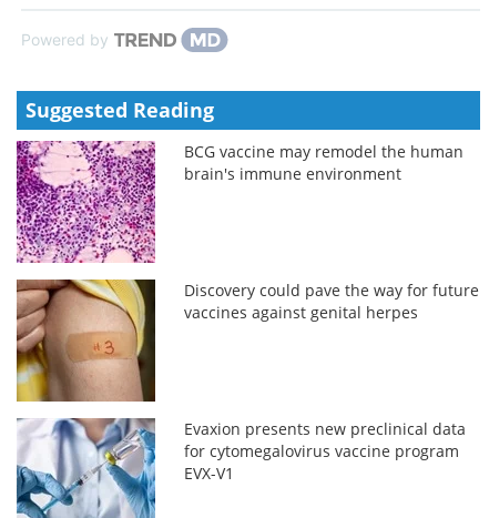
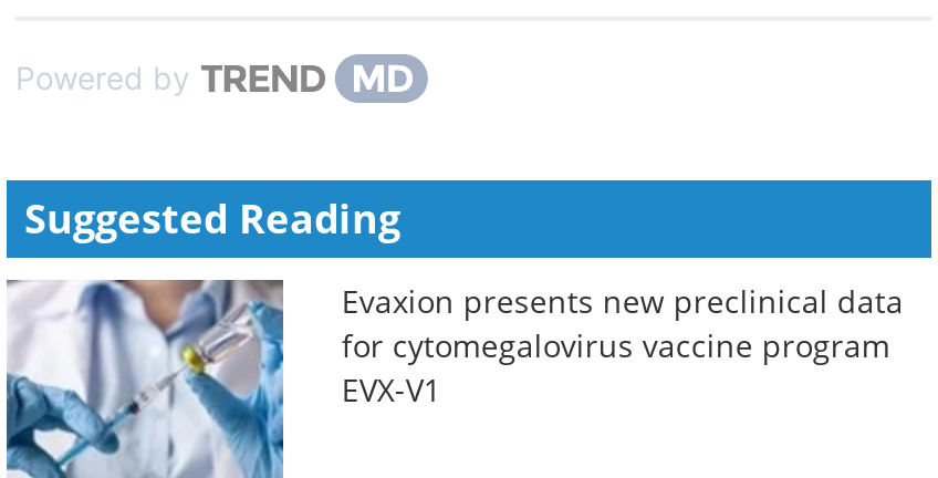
- [image]
- BCG vaccine may remodel the human
- brain's immune environment

- [image]
- Discovery could pave the way for future
- vaccines against genital herpes
